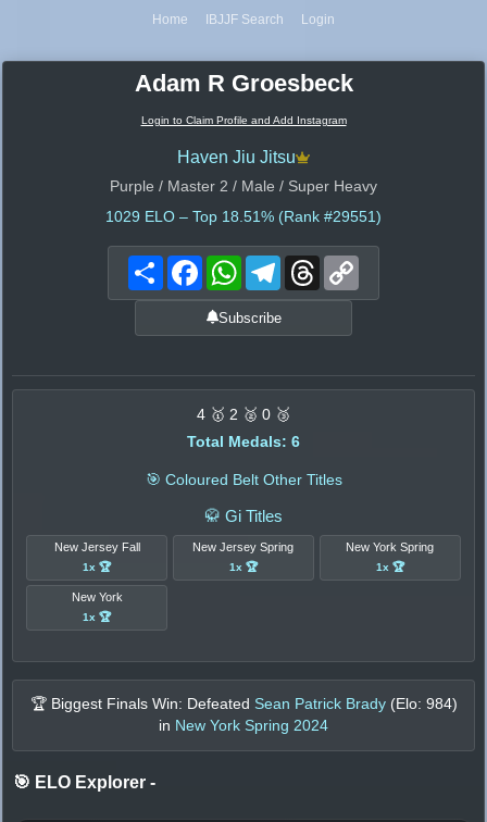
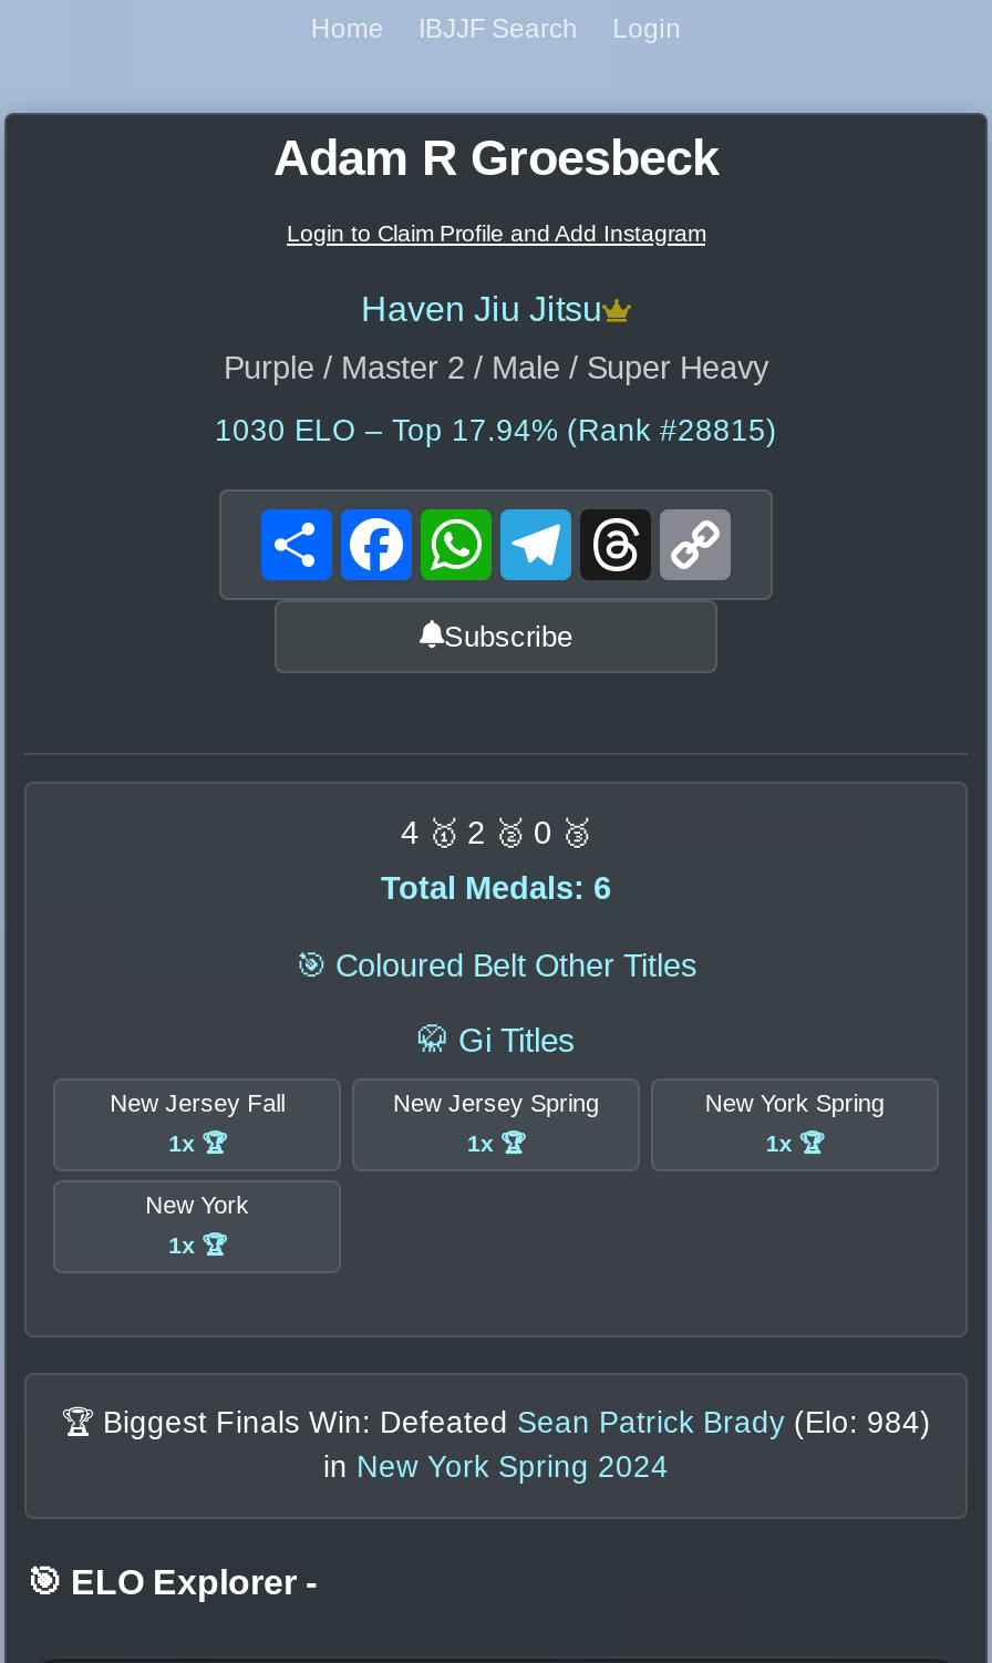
- 1029 ELO – Top 18.51% (Rank #29551)
+ 1030 ELO – Top 17.94% (Rank #28815)
